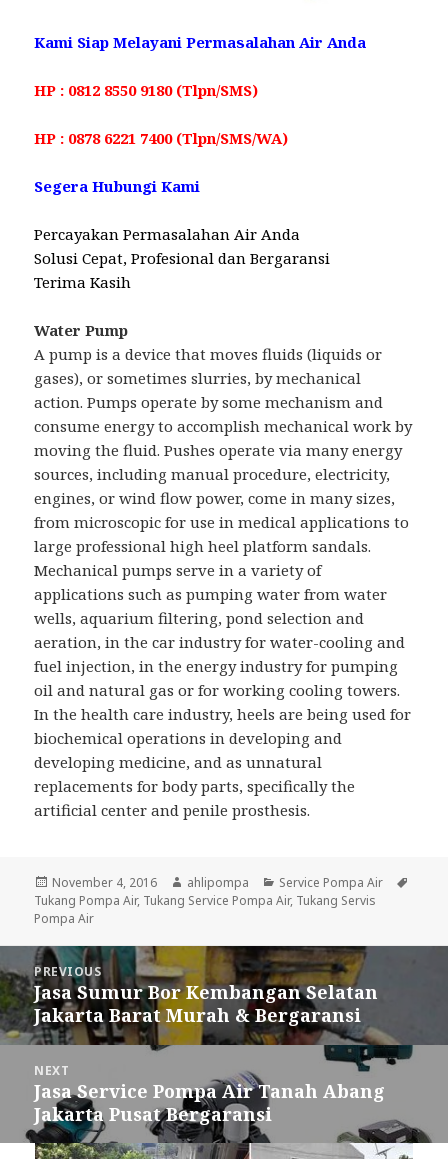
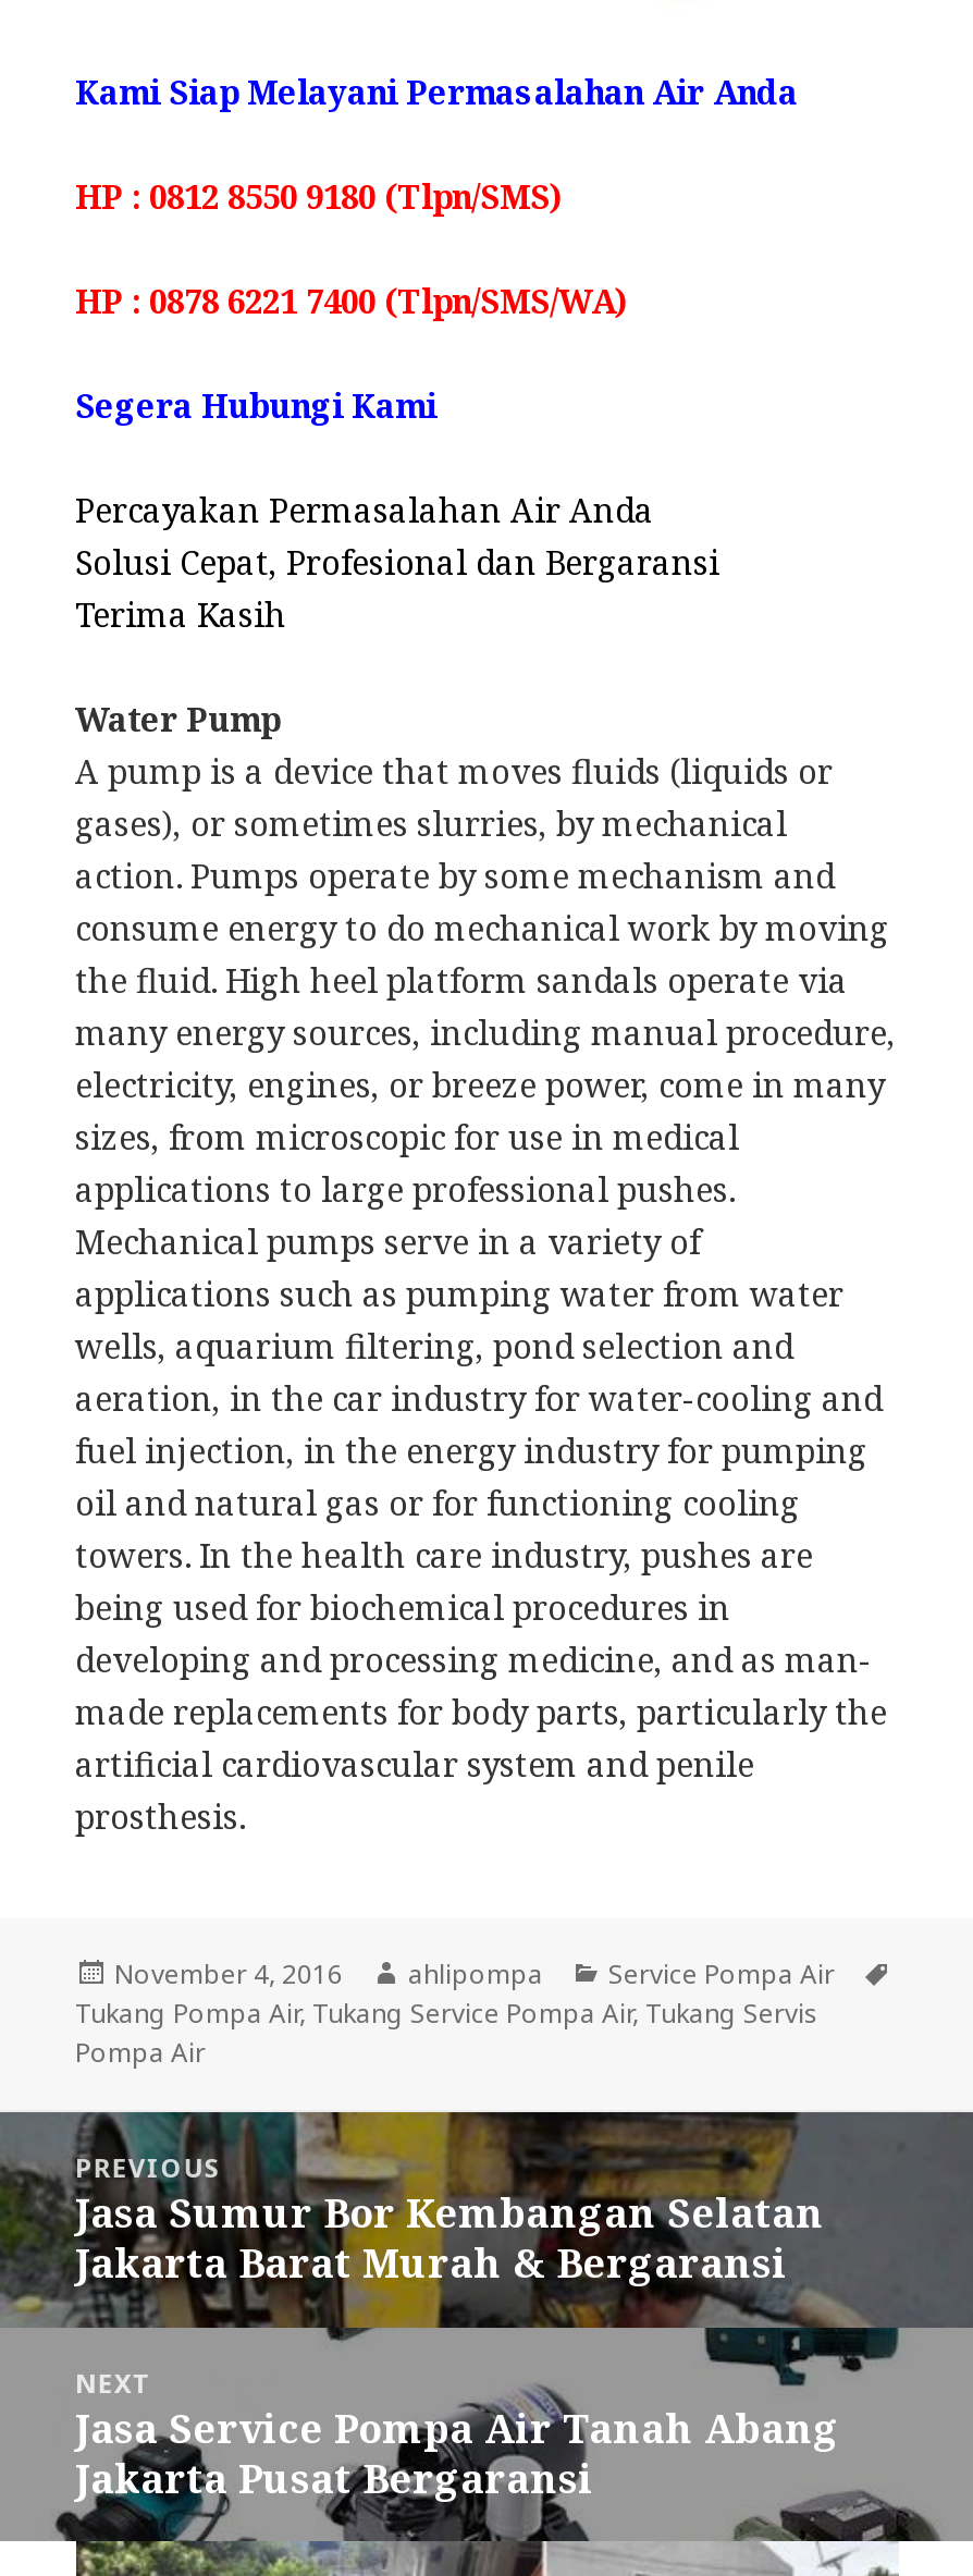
- consume energy to accomplish mechanical work by
- moving the fluid. Pushes operate via many energy
- sources, including manual procedure, electricity,
- engines, or wind flow power, come in many sizes,
- from microscopic for use in medical applications to
- large professional high heel platform sandals.
+ consume energy to do mechanical work by moving
+ the fluid. High heel platform sandals operate via
+ many energy sources, including manual procedure,
+ electricity, engines, or breeze power, come in many
+ sizes, from microscopic for use in medical
+ applications to large professional pushes.

- oil and natural gas or for working cooling towers.
- In the health care industry, heels are being used for
- biochemical operations in developing and
- developing medicine, and as unnatural
- replacements for body parts, specifically the
- artificial center and penile prosthesis.
+ oil and natural gas or for functioning cooling
+ towers. In the health care industry, pushes are
+ being used for biochemical procedures in
+ developing and processing medicine, and as man-
+ made replacements for body parts, particularly the
+ artificial cardiovascular system and penile
+ prosthesis.
